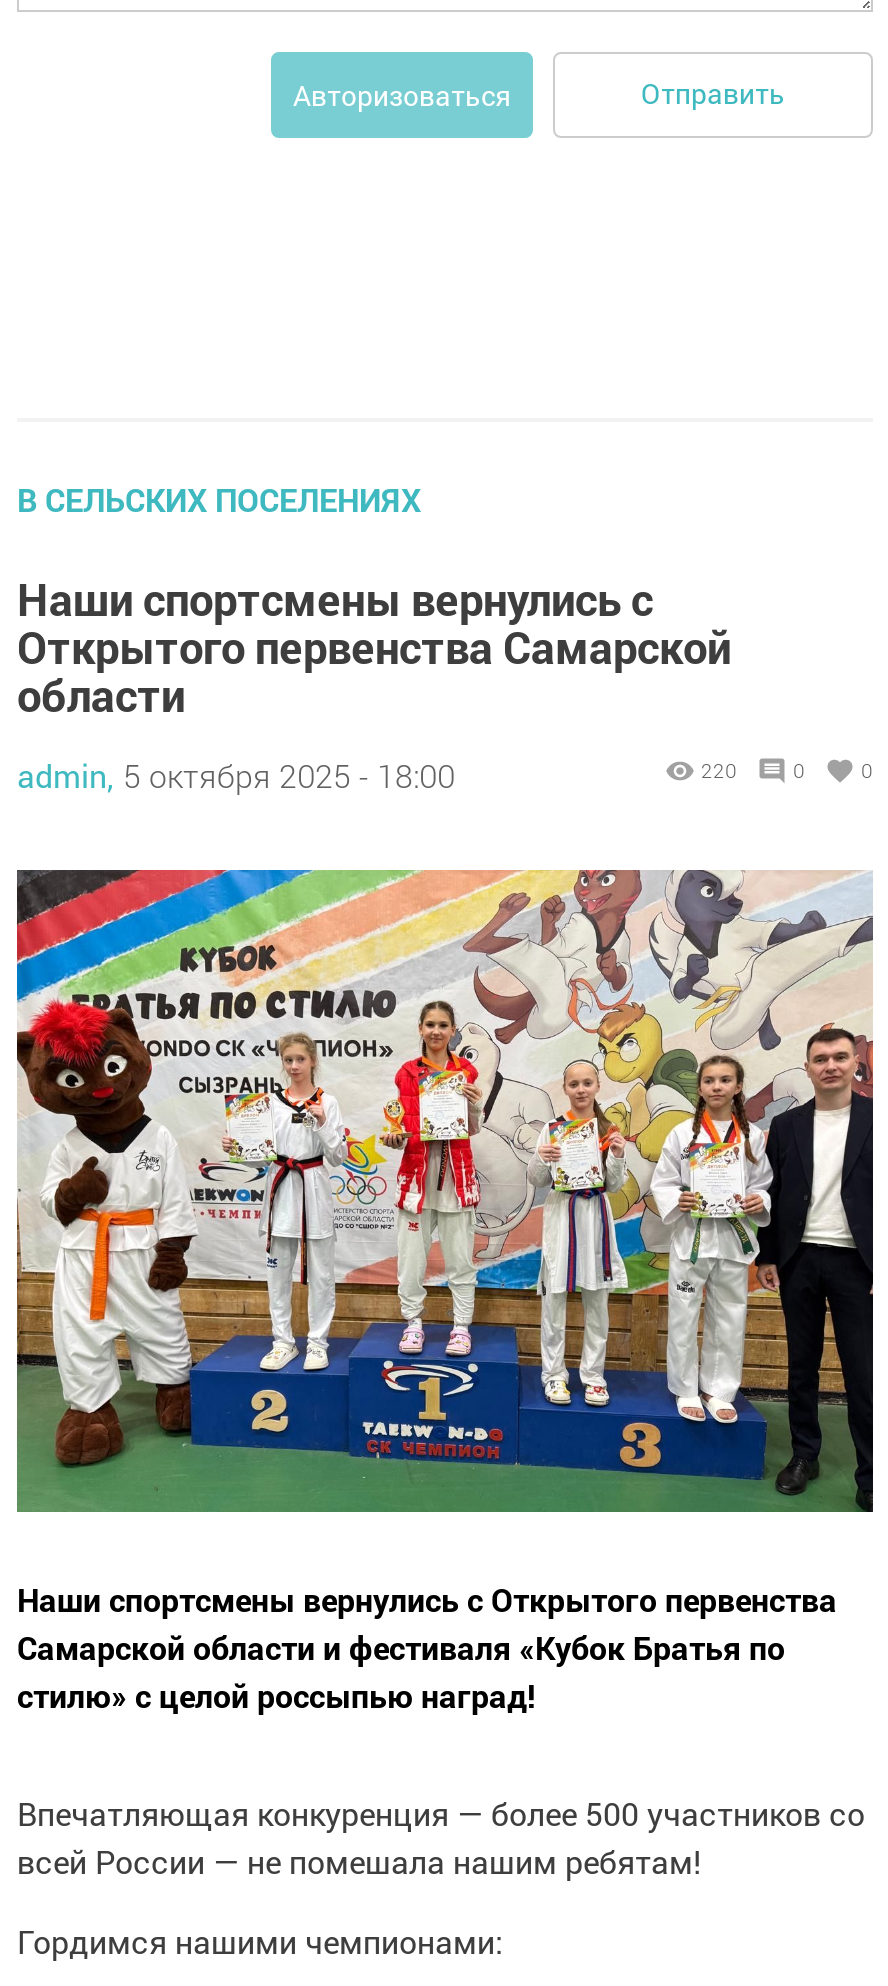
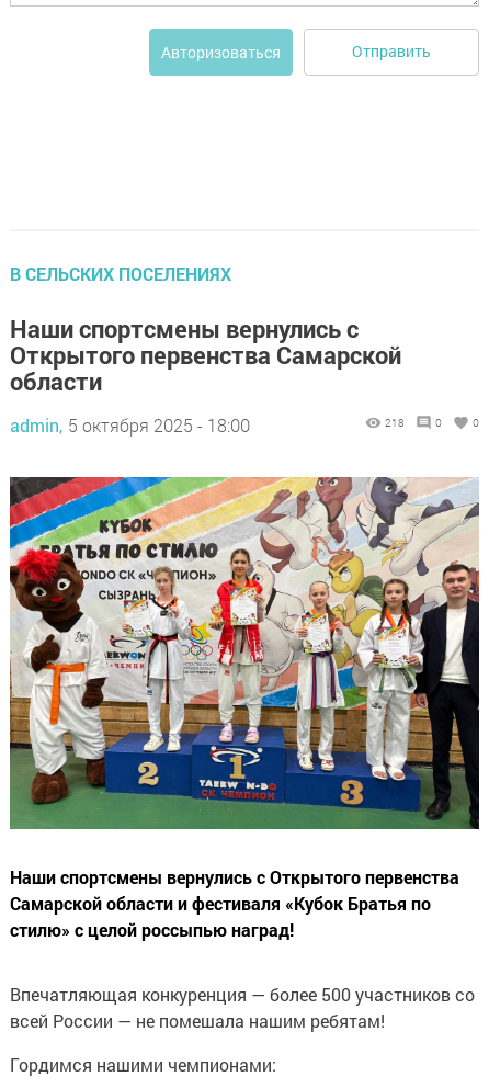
- 220
+ 218
